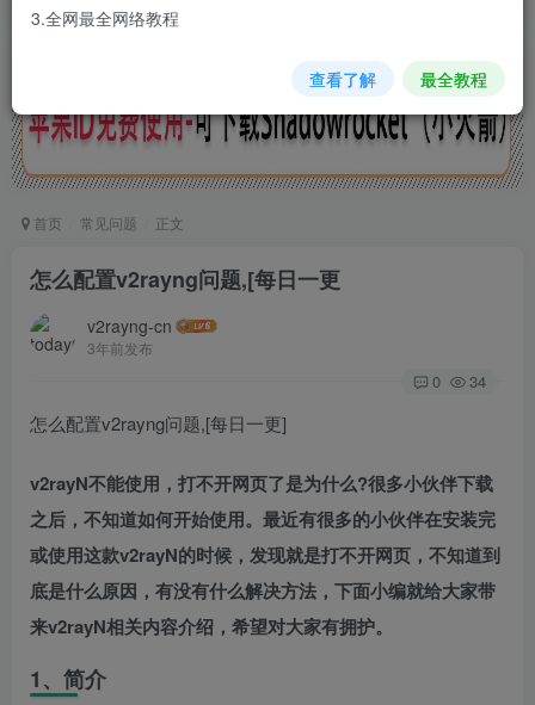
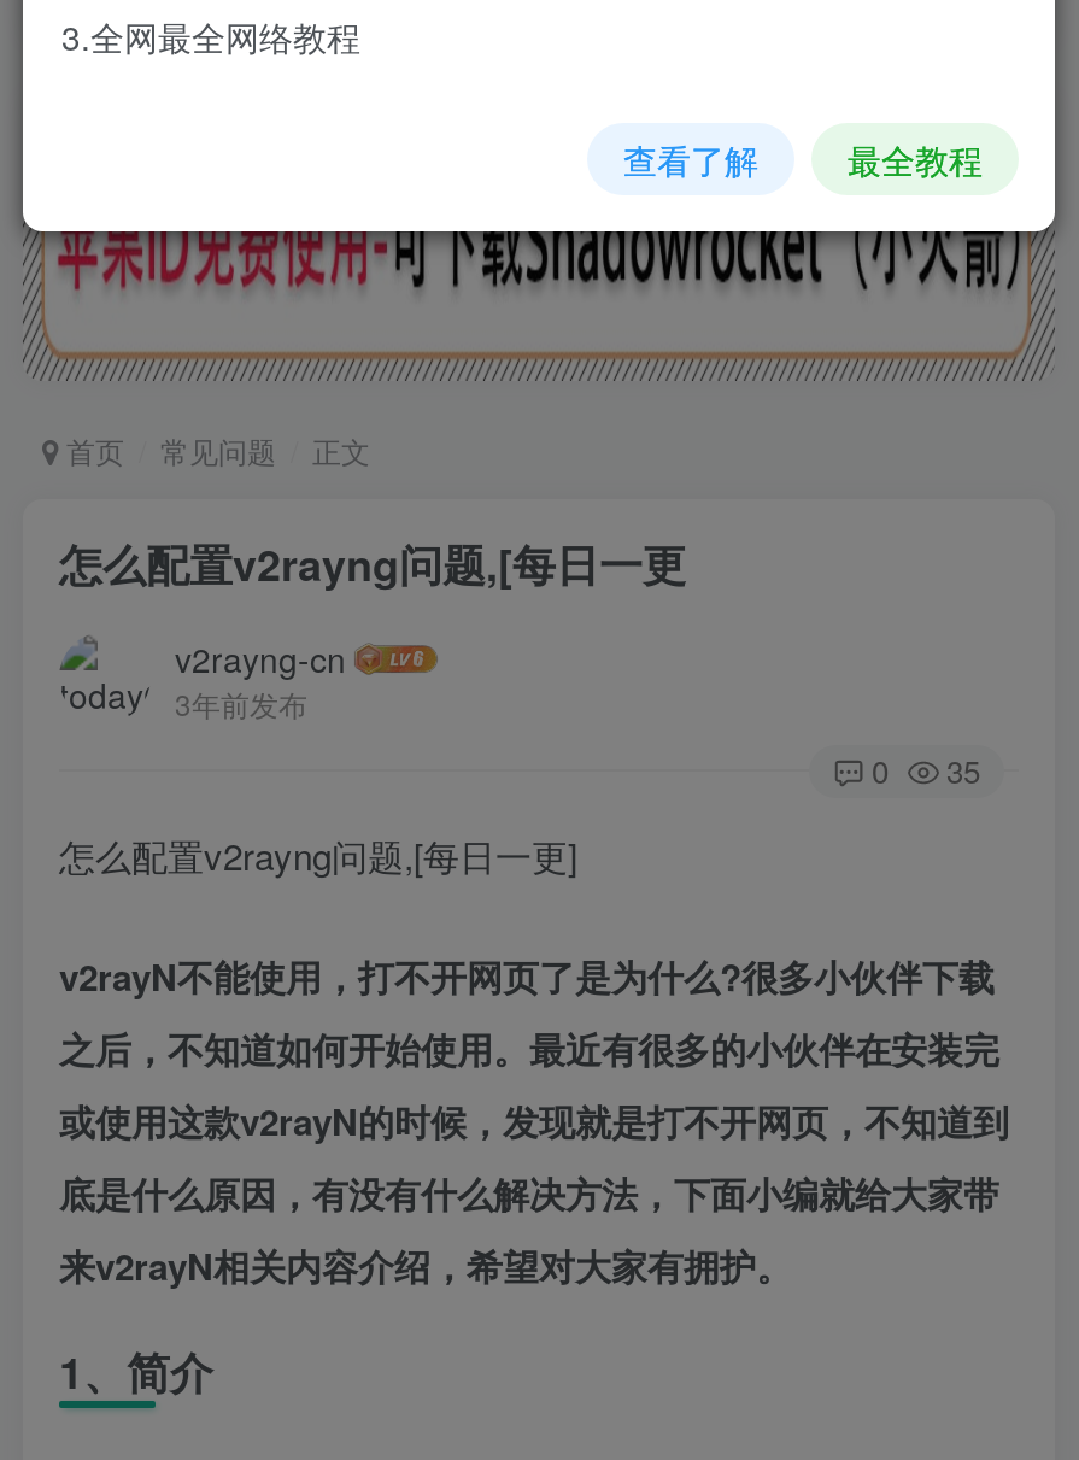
- 0 34
+ 0 35
